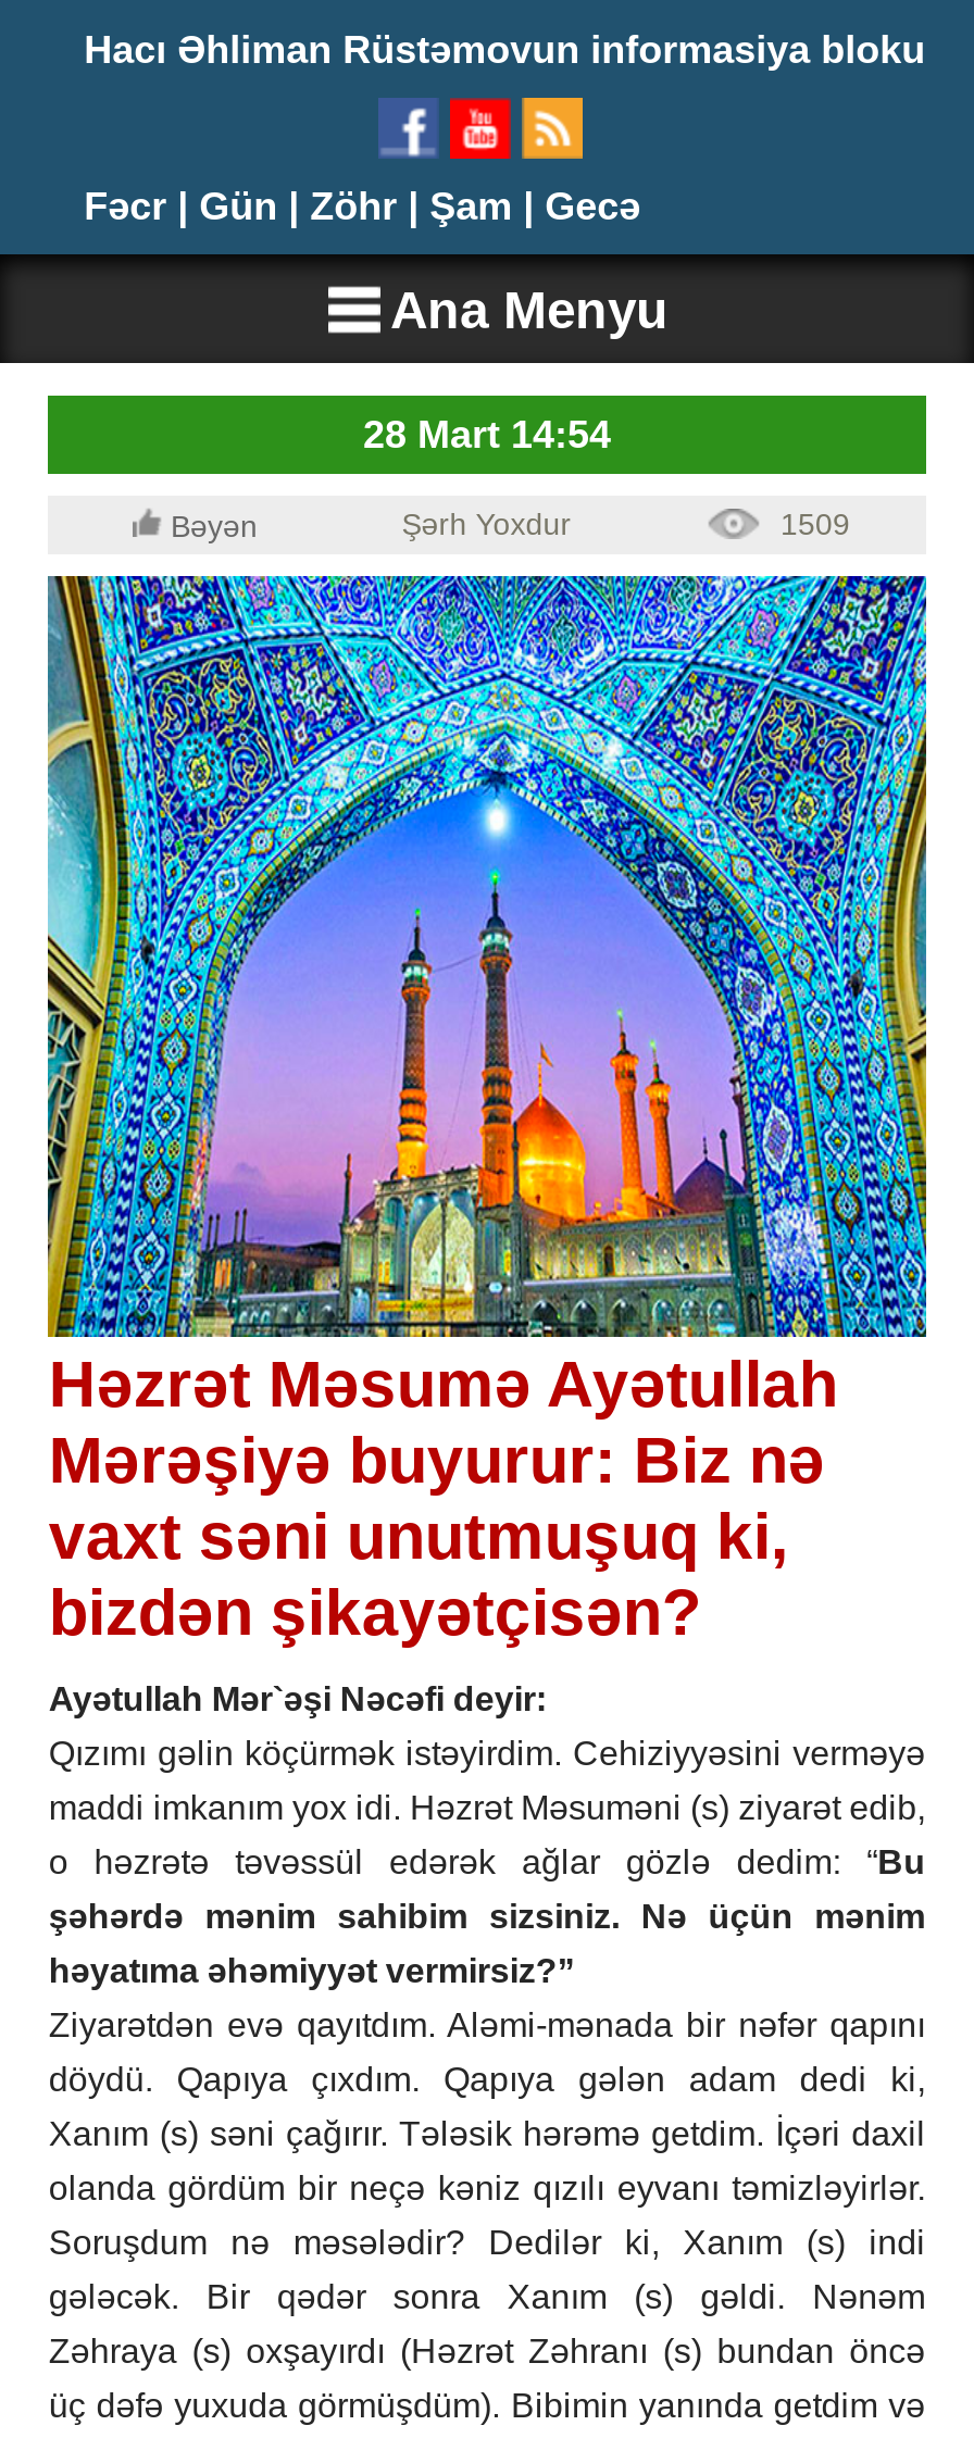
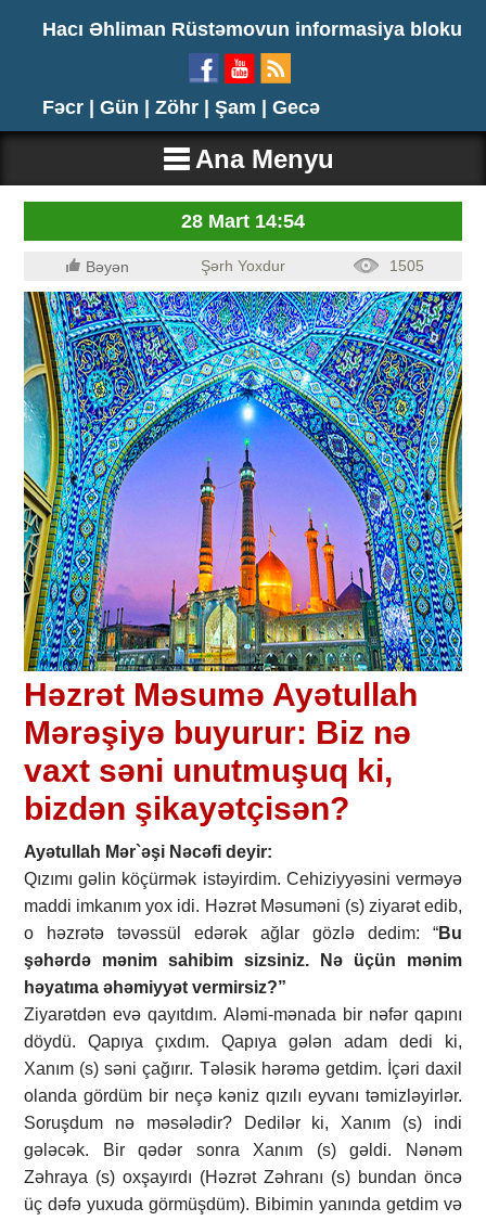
- 1509
+ 1505
